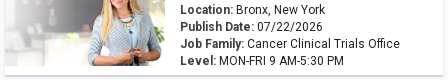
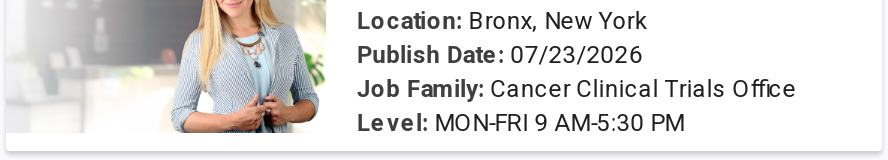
- Publish Date: 07/22/2026
+ Publish Date: 07/23/2026
